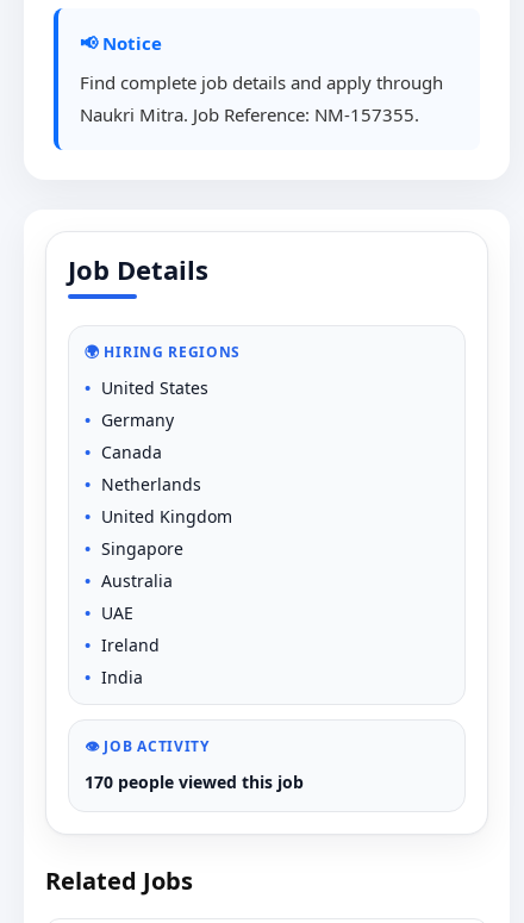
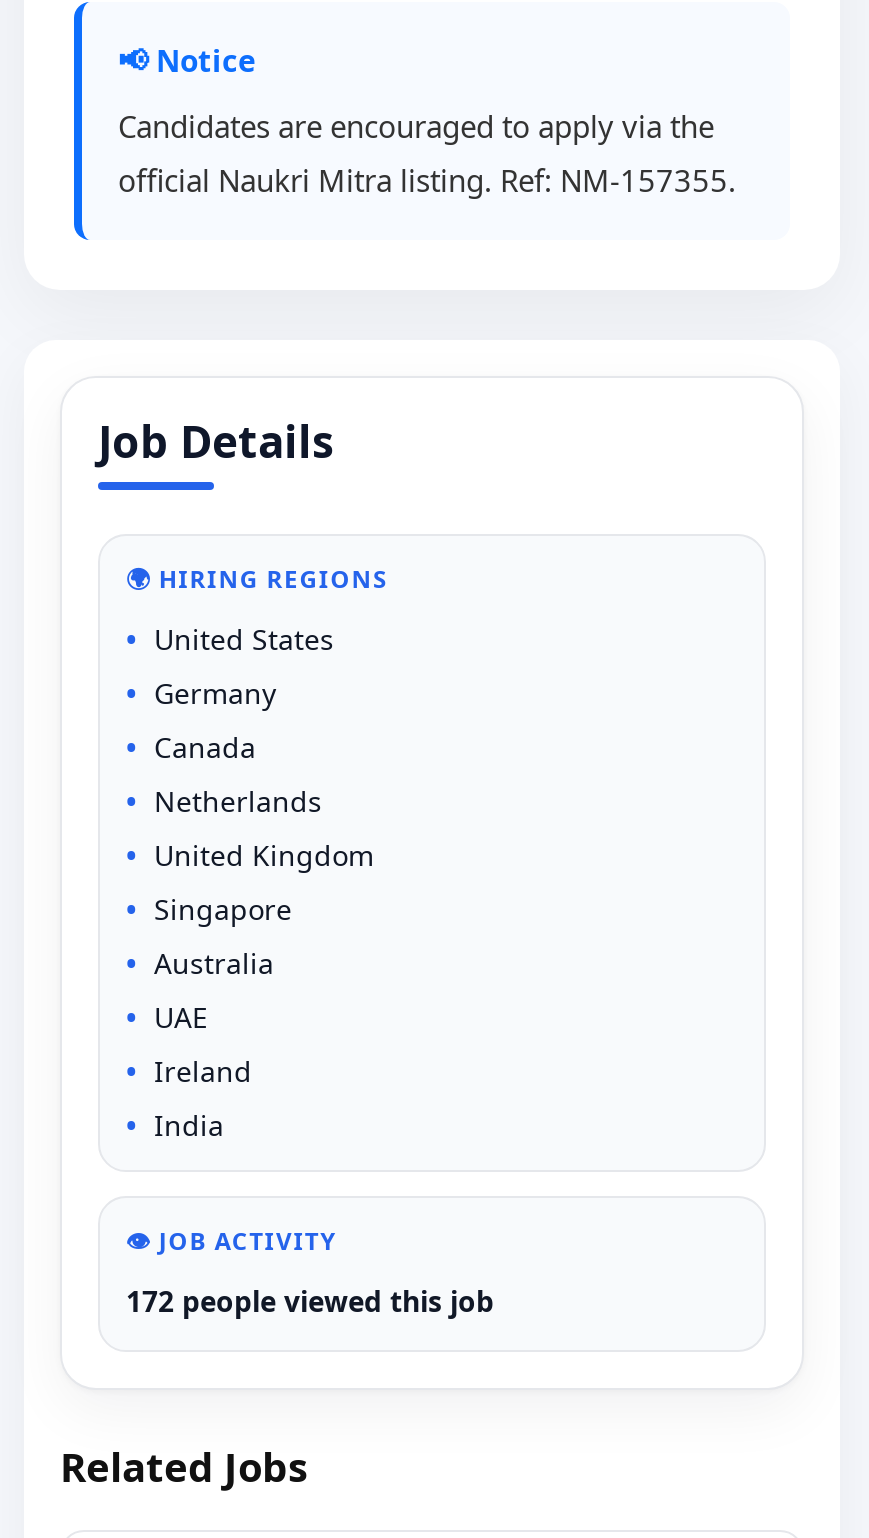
- Find complete job details and apply through
- Naukri Mitra. Job Reference: NM-157355.
+ Candidates are encouraged to apply via the
+ official Naukri Mitra listing. Ref: NM-157355.

- 170 people viewed this job
+ 172 people viewed this job
